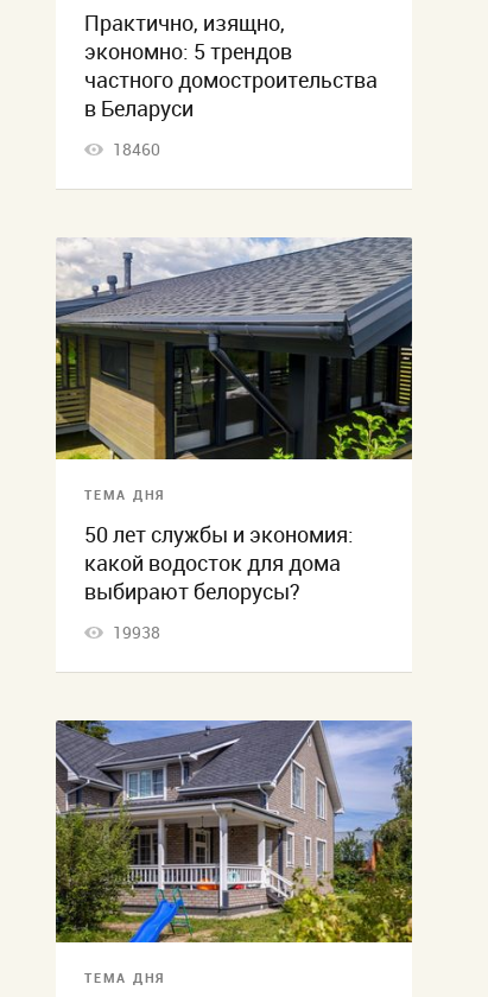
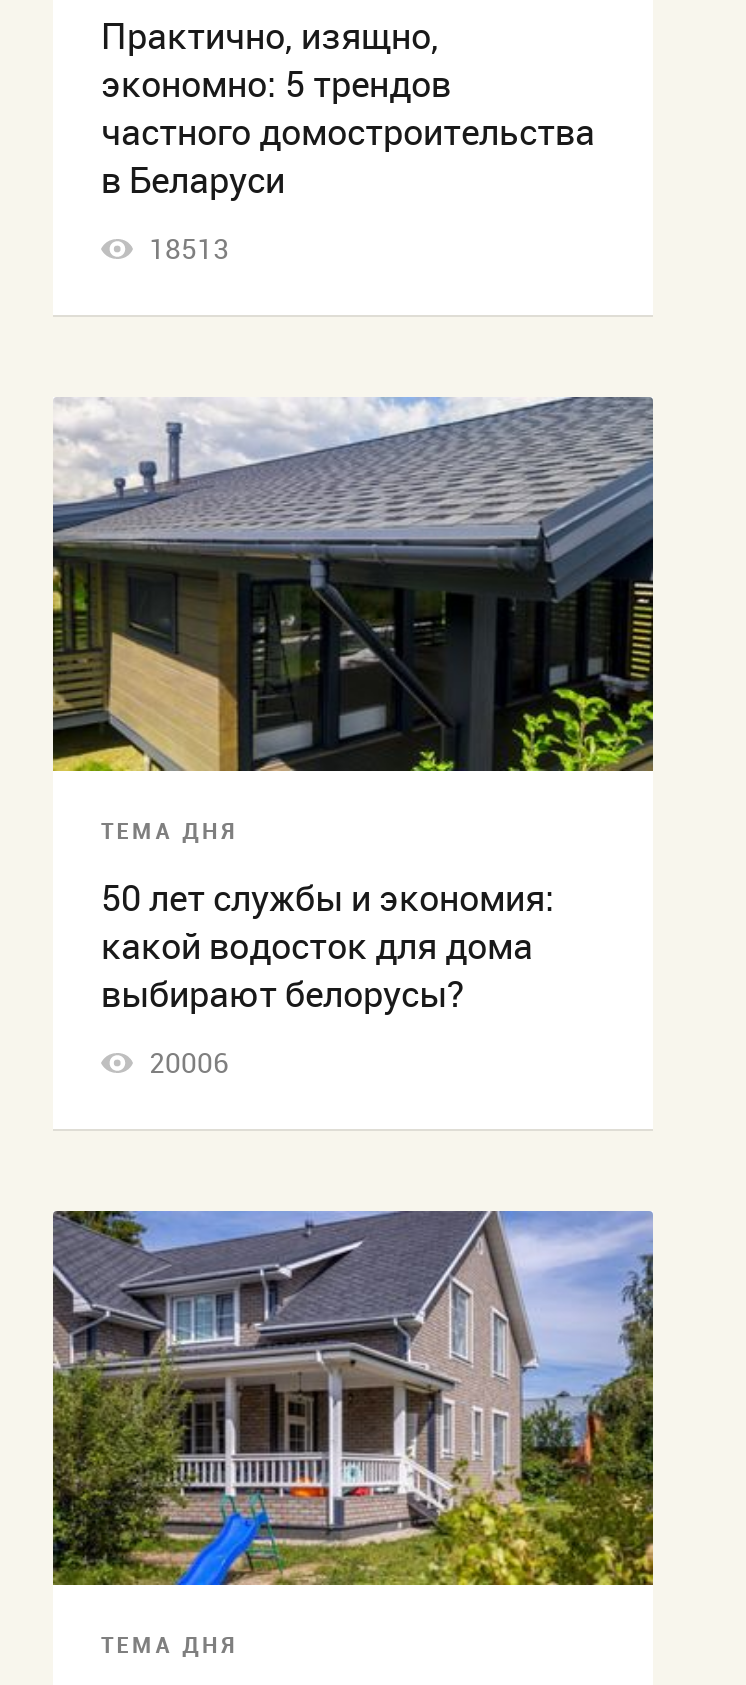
- 18460
+ 18513

- 19938
+ 20006
